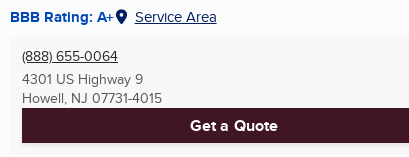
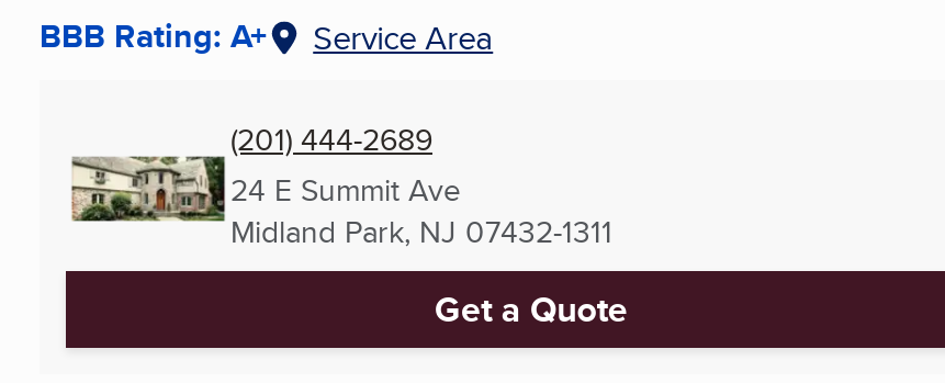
- (888) 655-0064
- 4301 US Highway 9
- Howell, NJ 07731-4015
+ (201) 444-2689
+ 24 E Summit Ave
+ Midland Park, NJ 07432-1311
